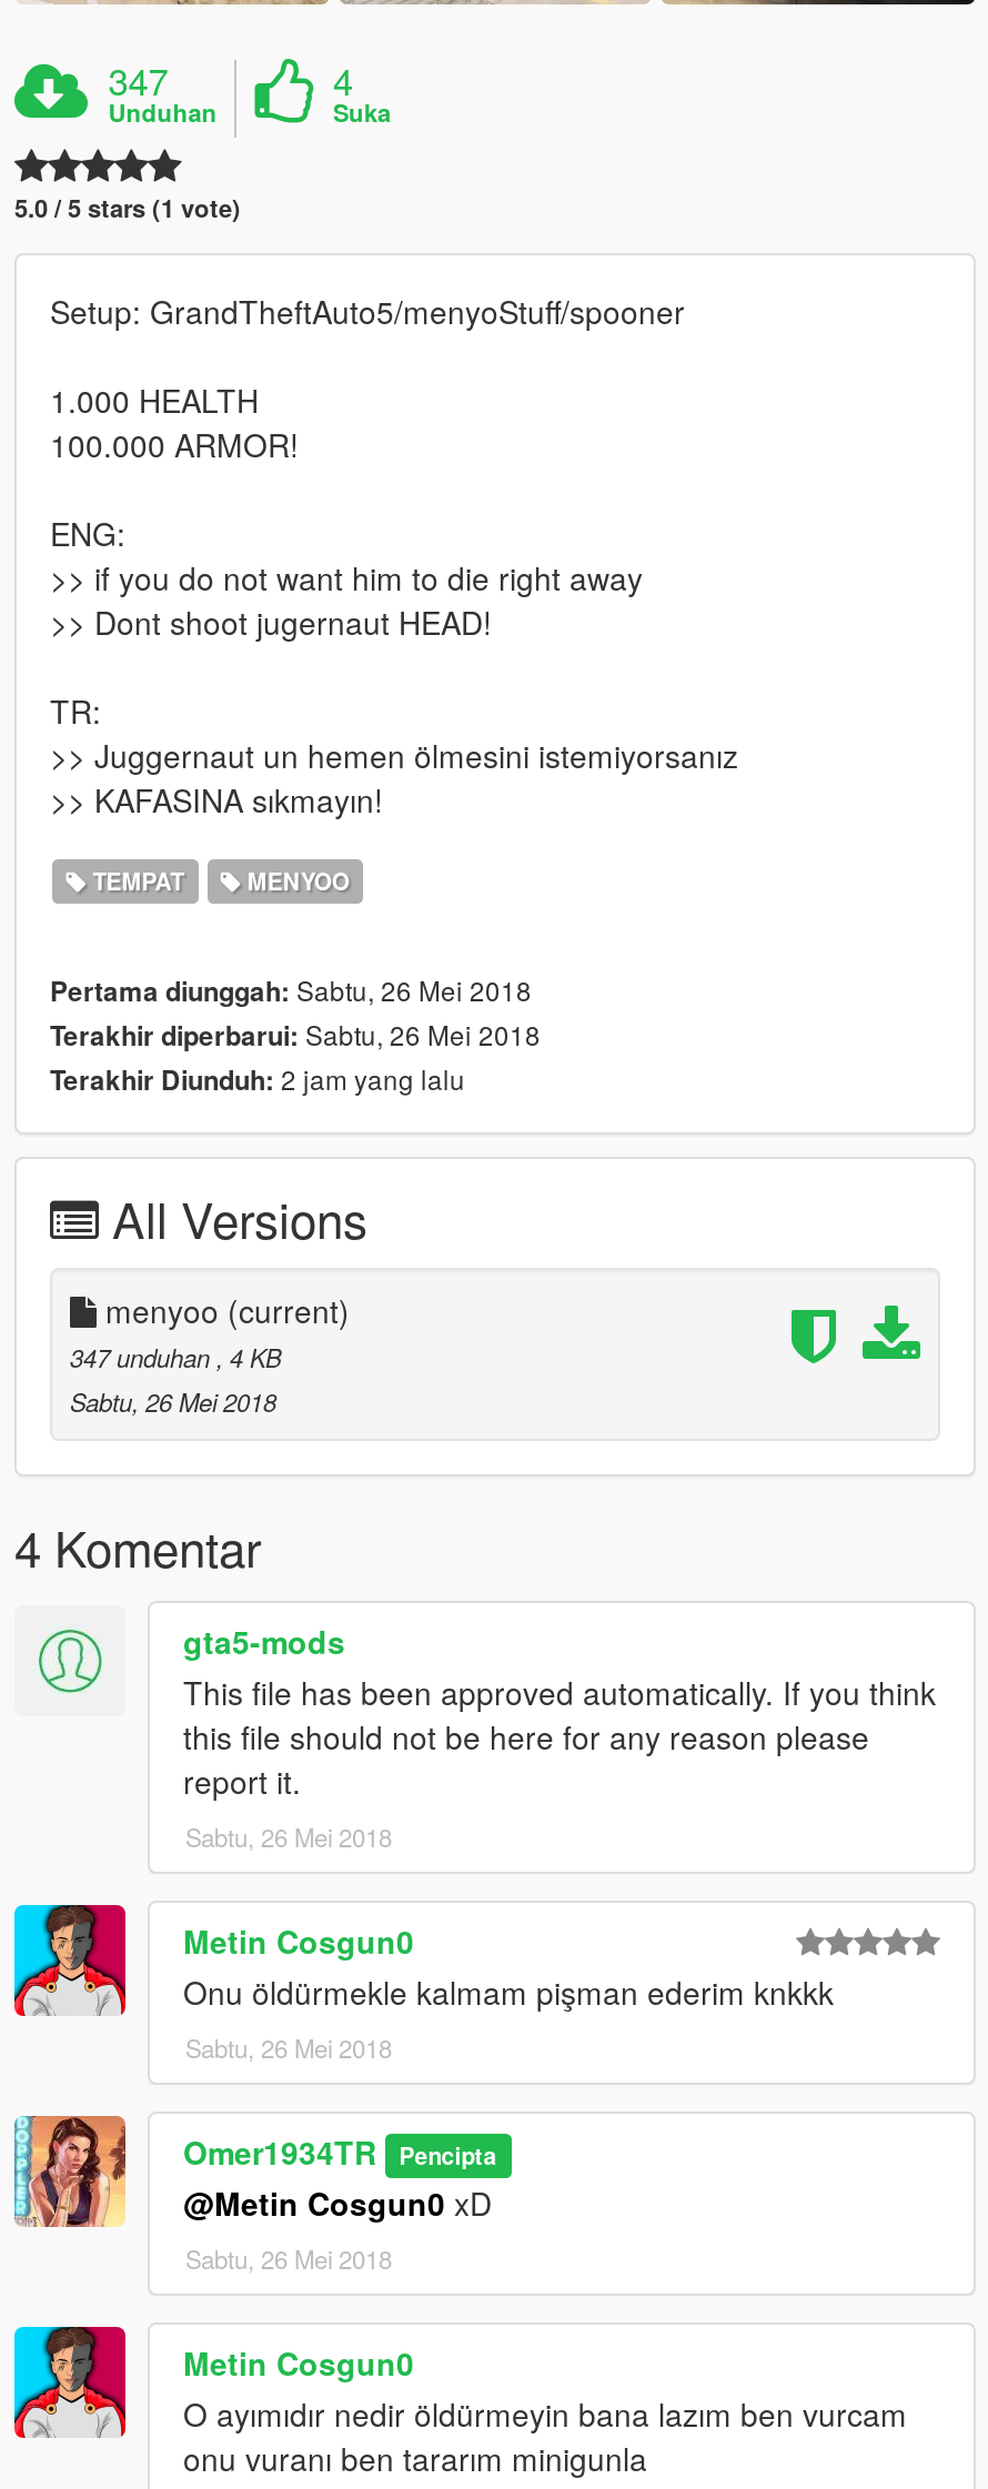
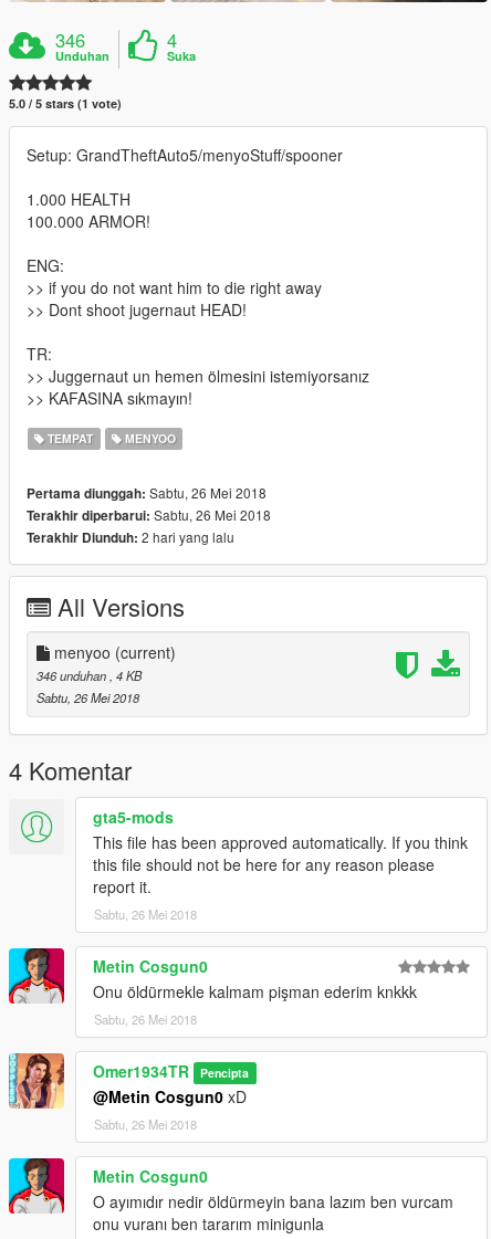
- 347
+ 346

- Terakhir Diunduh: 2 jam yang lalu
+ Terakhir Diunduh: 2 hari yang lalu

- 347 unduhan, 4 KB
+ 346 unduhan, 4 KB
